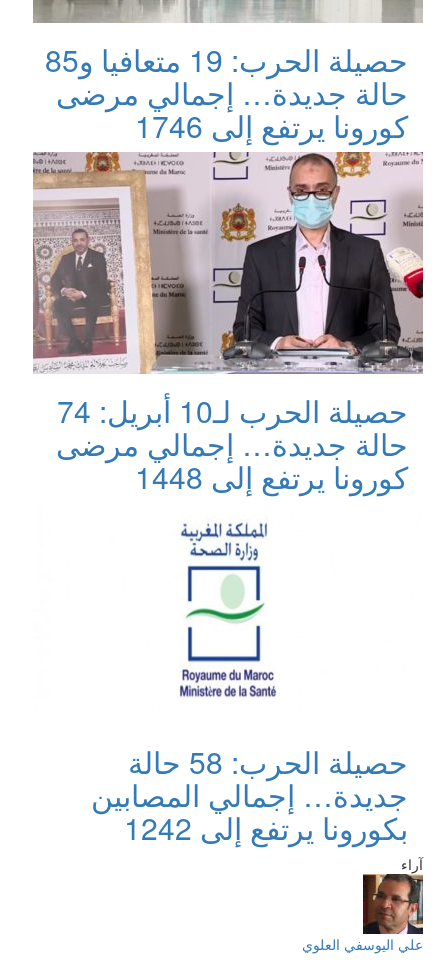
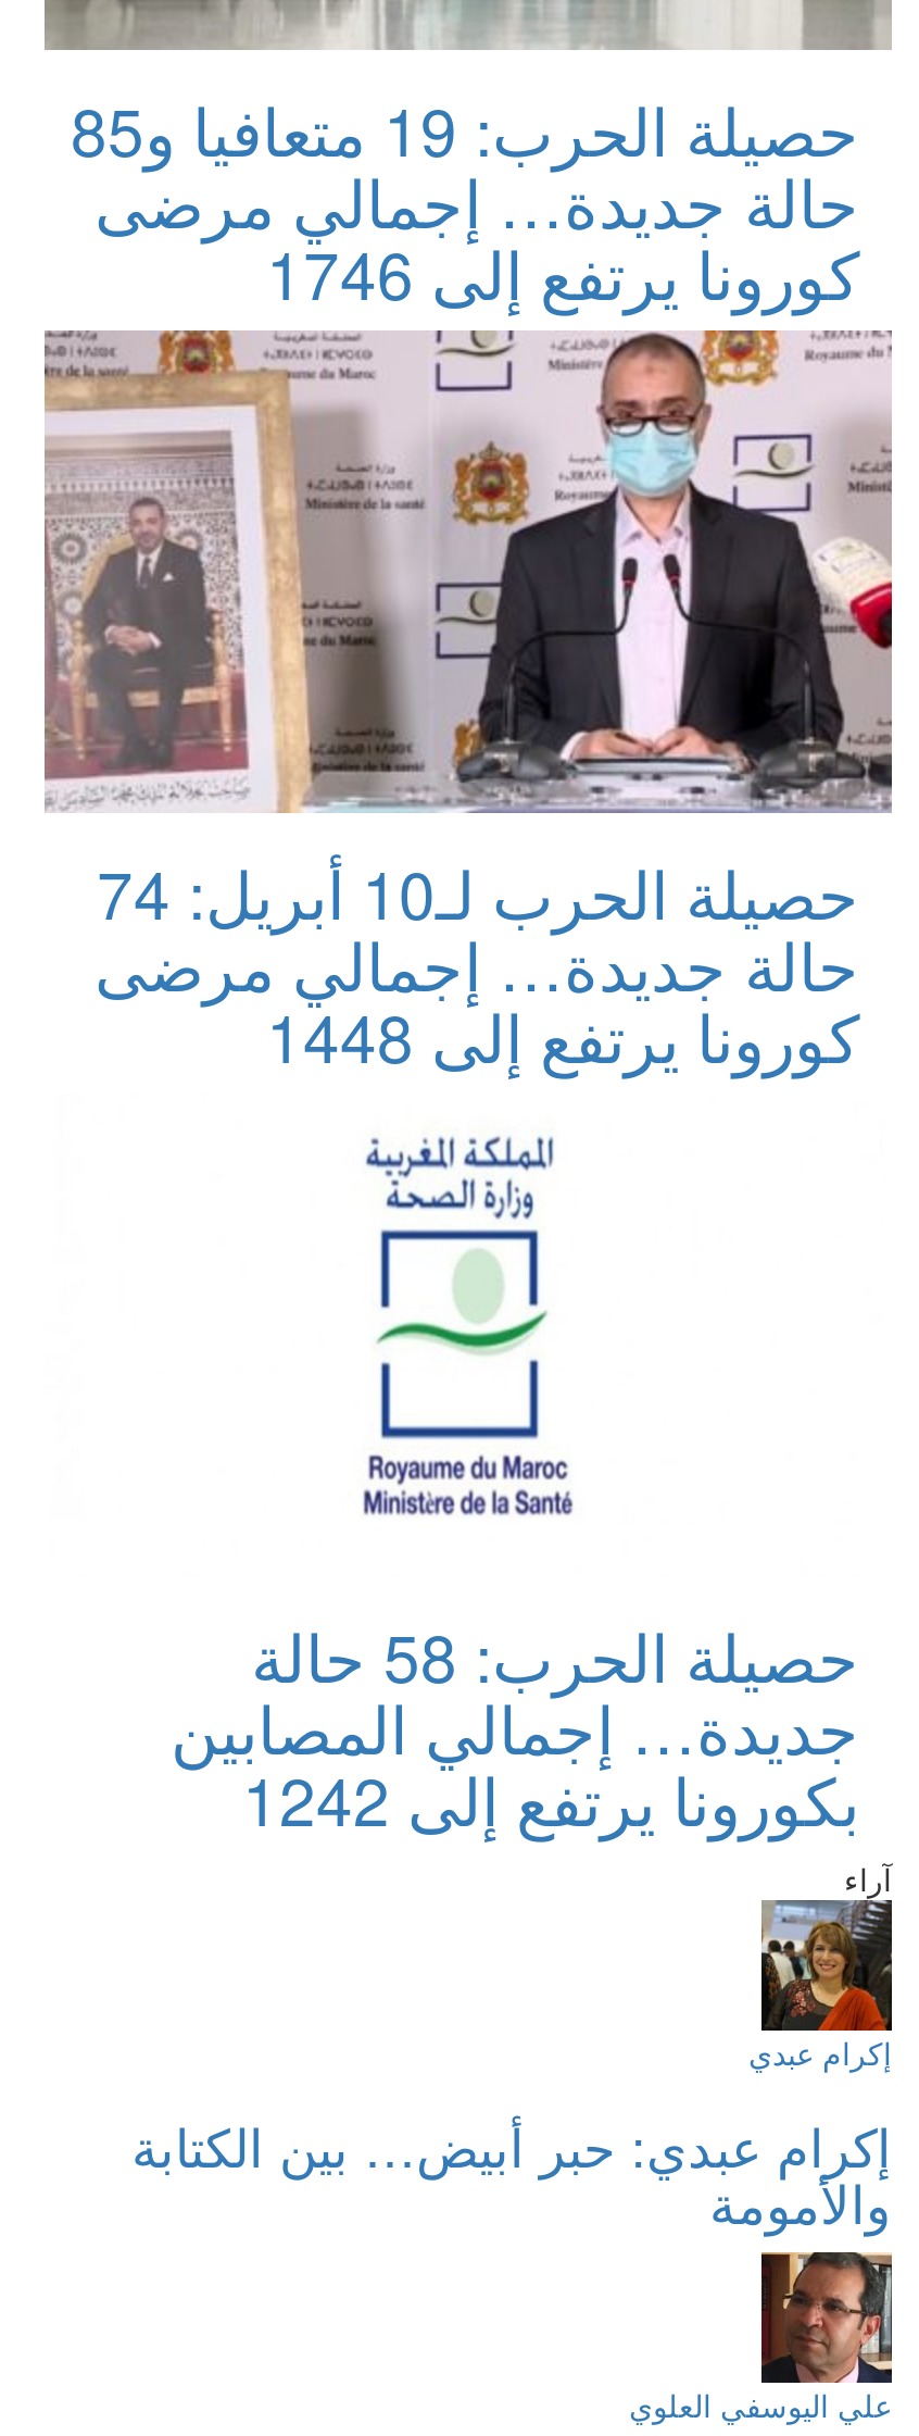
+ [image]
+ إكرام عبدي
+ إكرام عبدي: حبر أبيض… بين الكتابة
+ والأمومة
